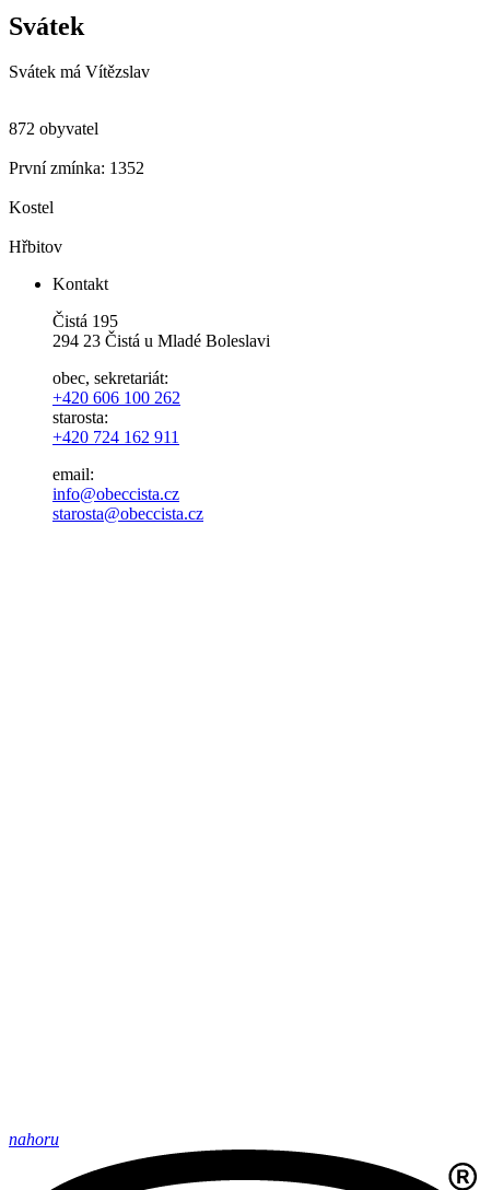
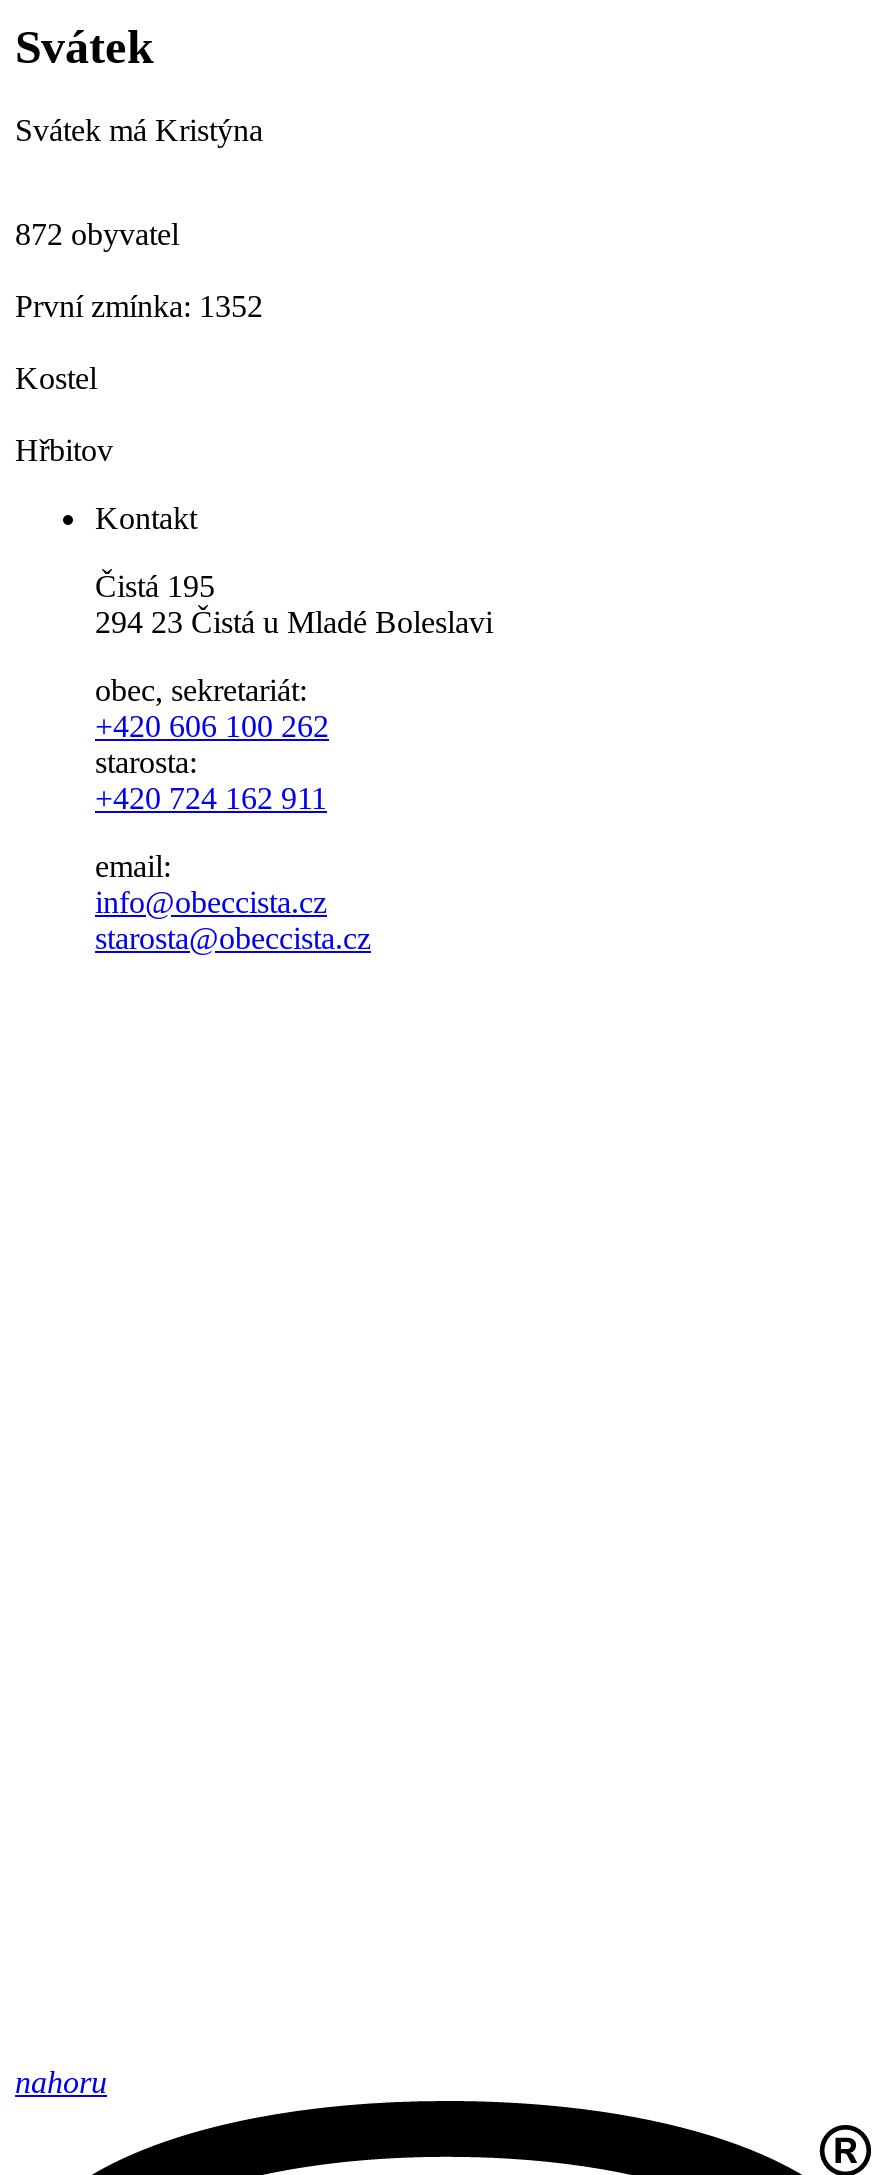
- Svátek má Vítězslav
+ Svátek má Kristýna
